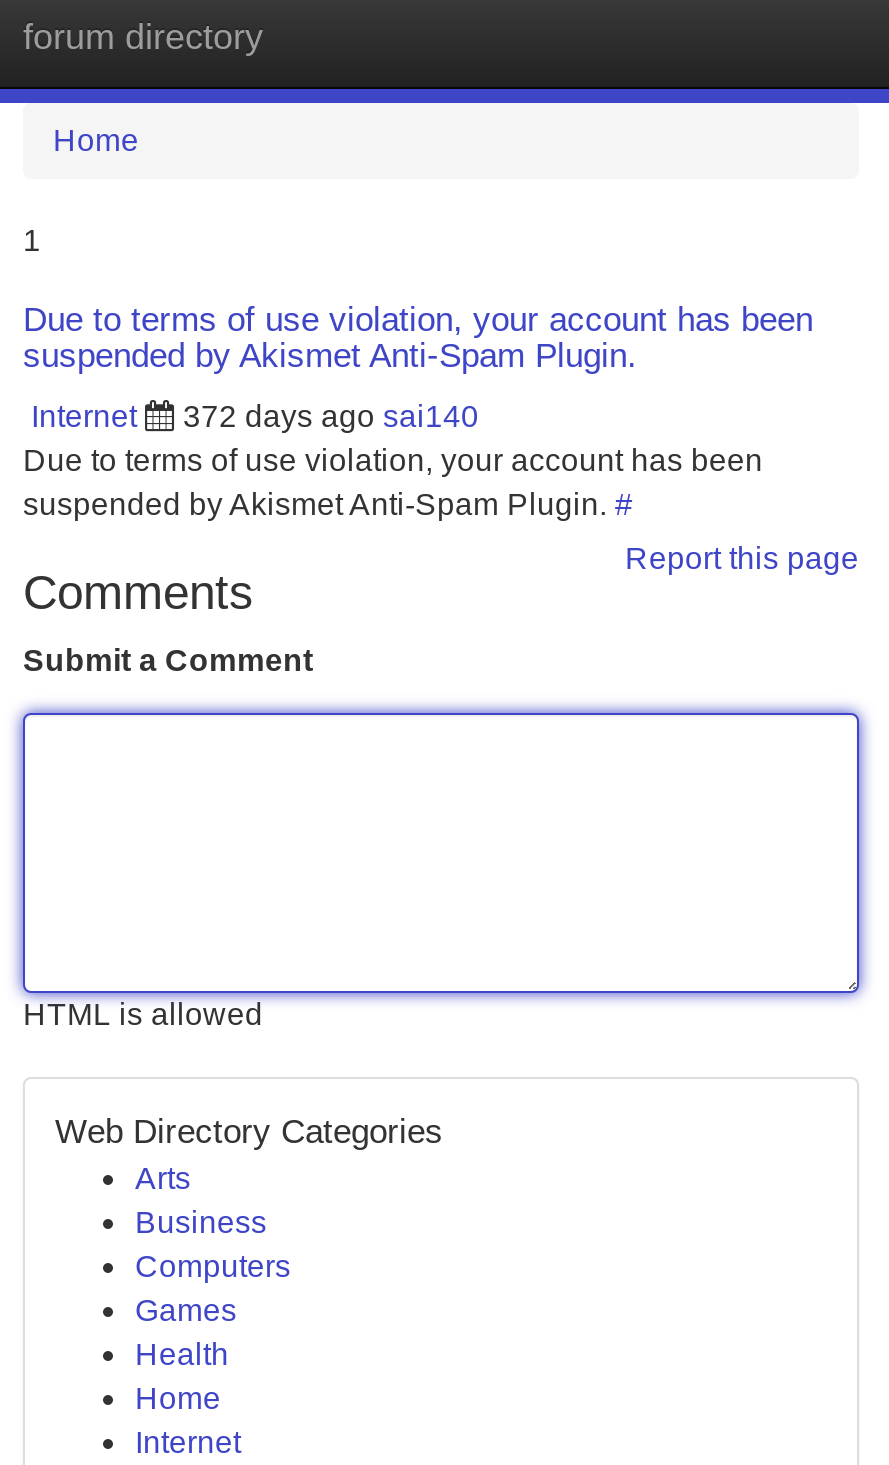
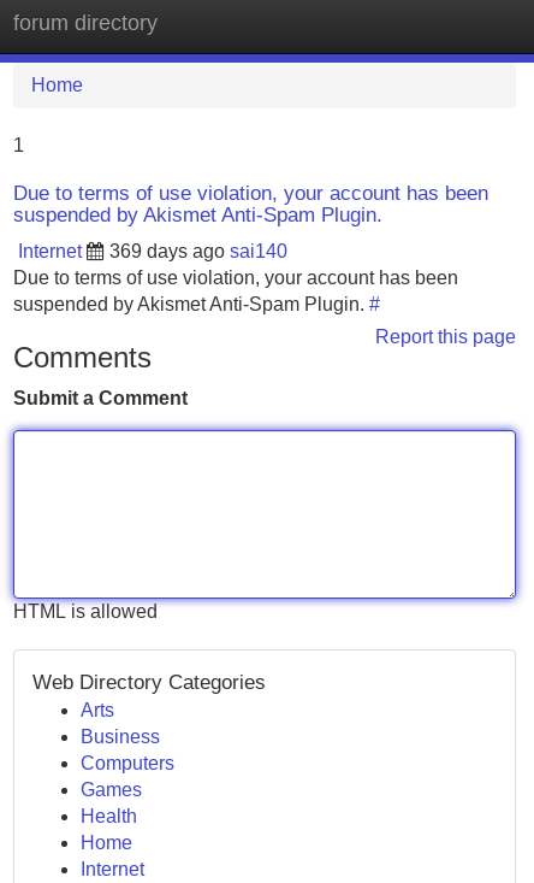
- Internet 372 days ago sai140
+ Internet 369 days ago sai140
